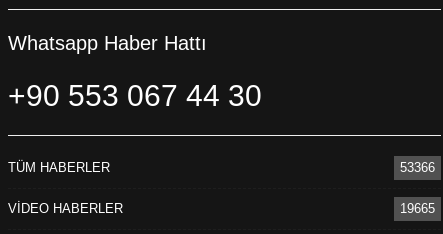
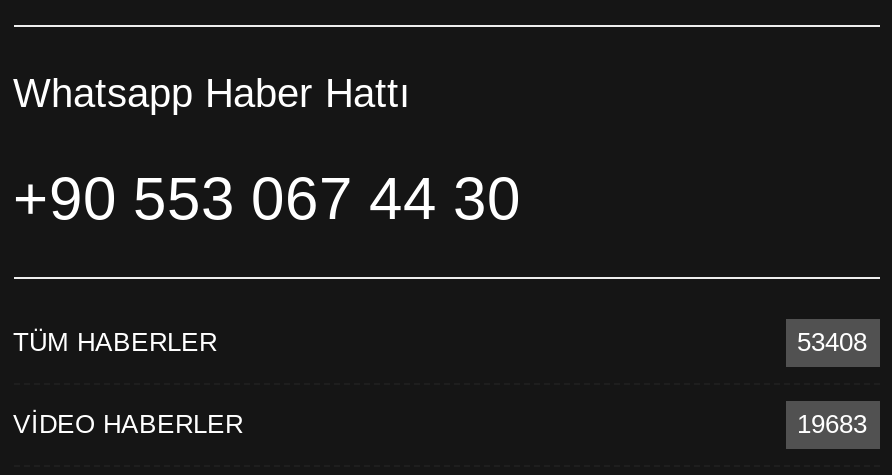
- 53366
+ 53408

- 19665
+ 19683
